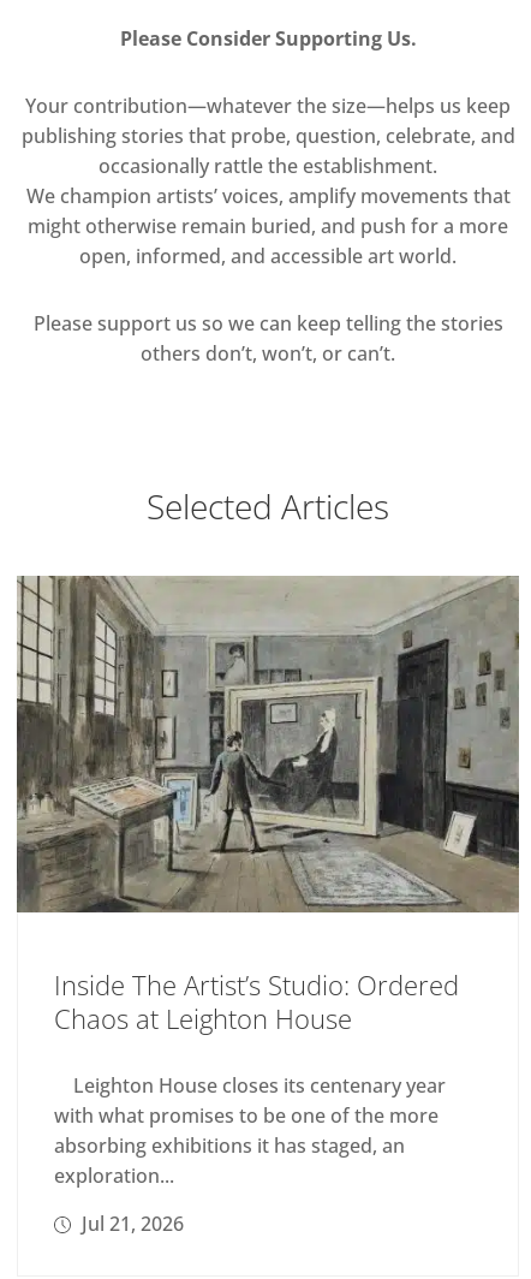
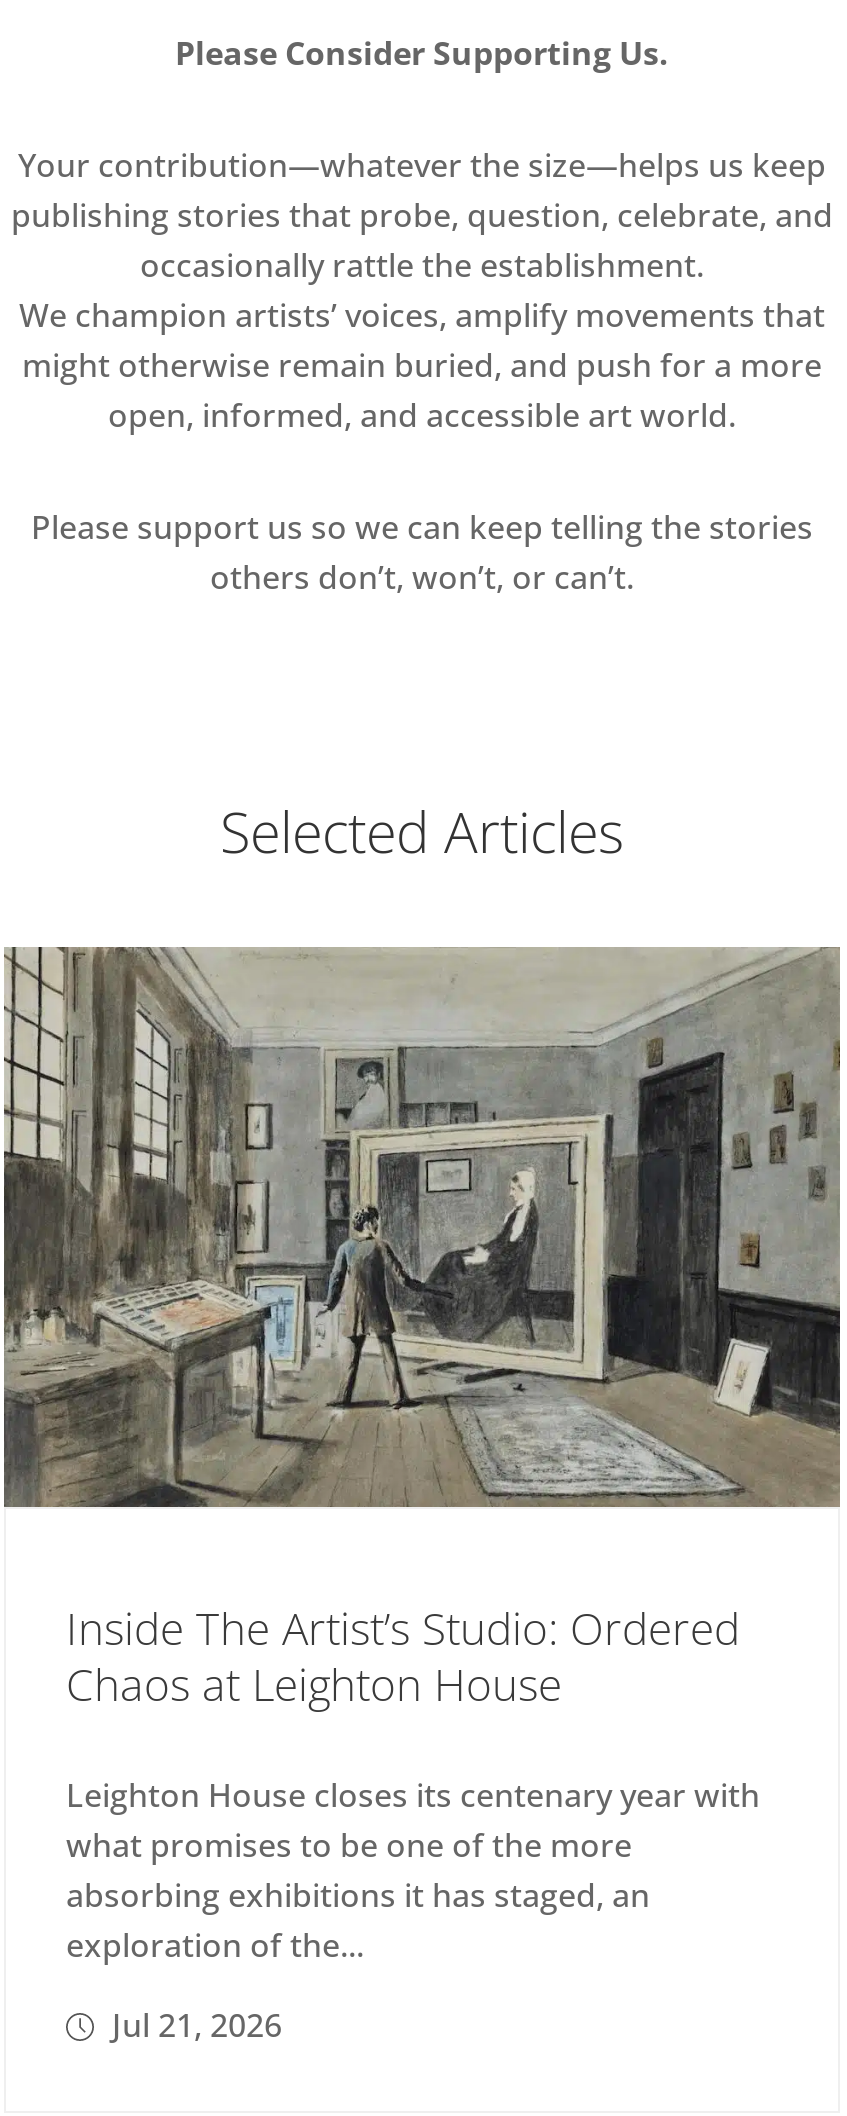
- exploration...
+ exploration of the...
